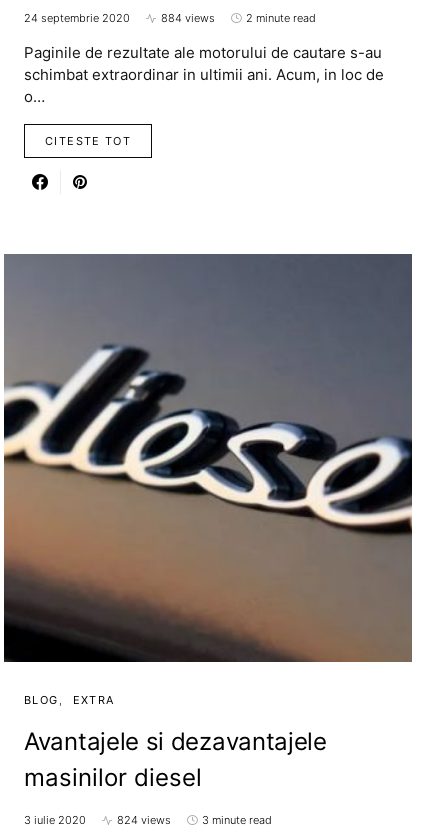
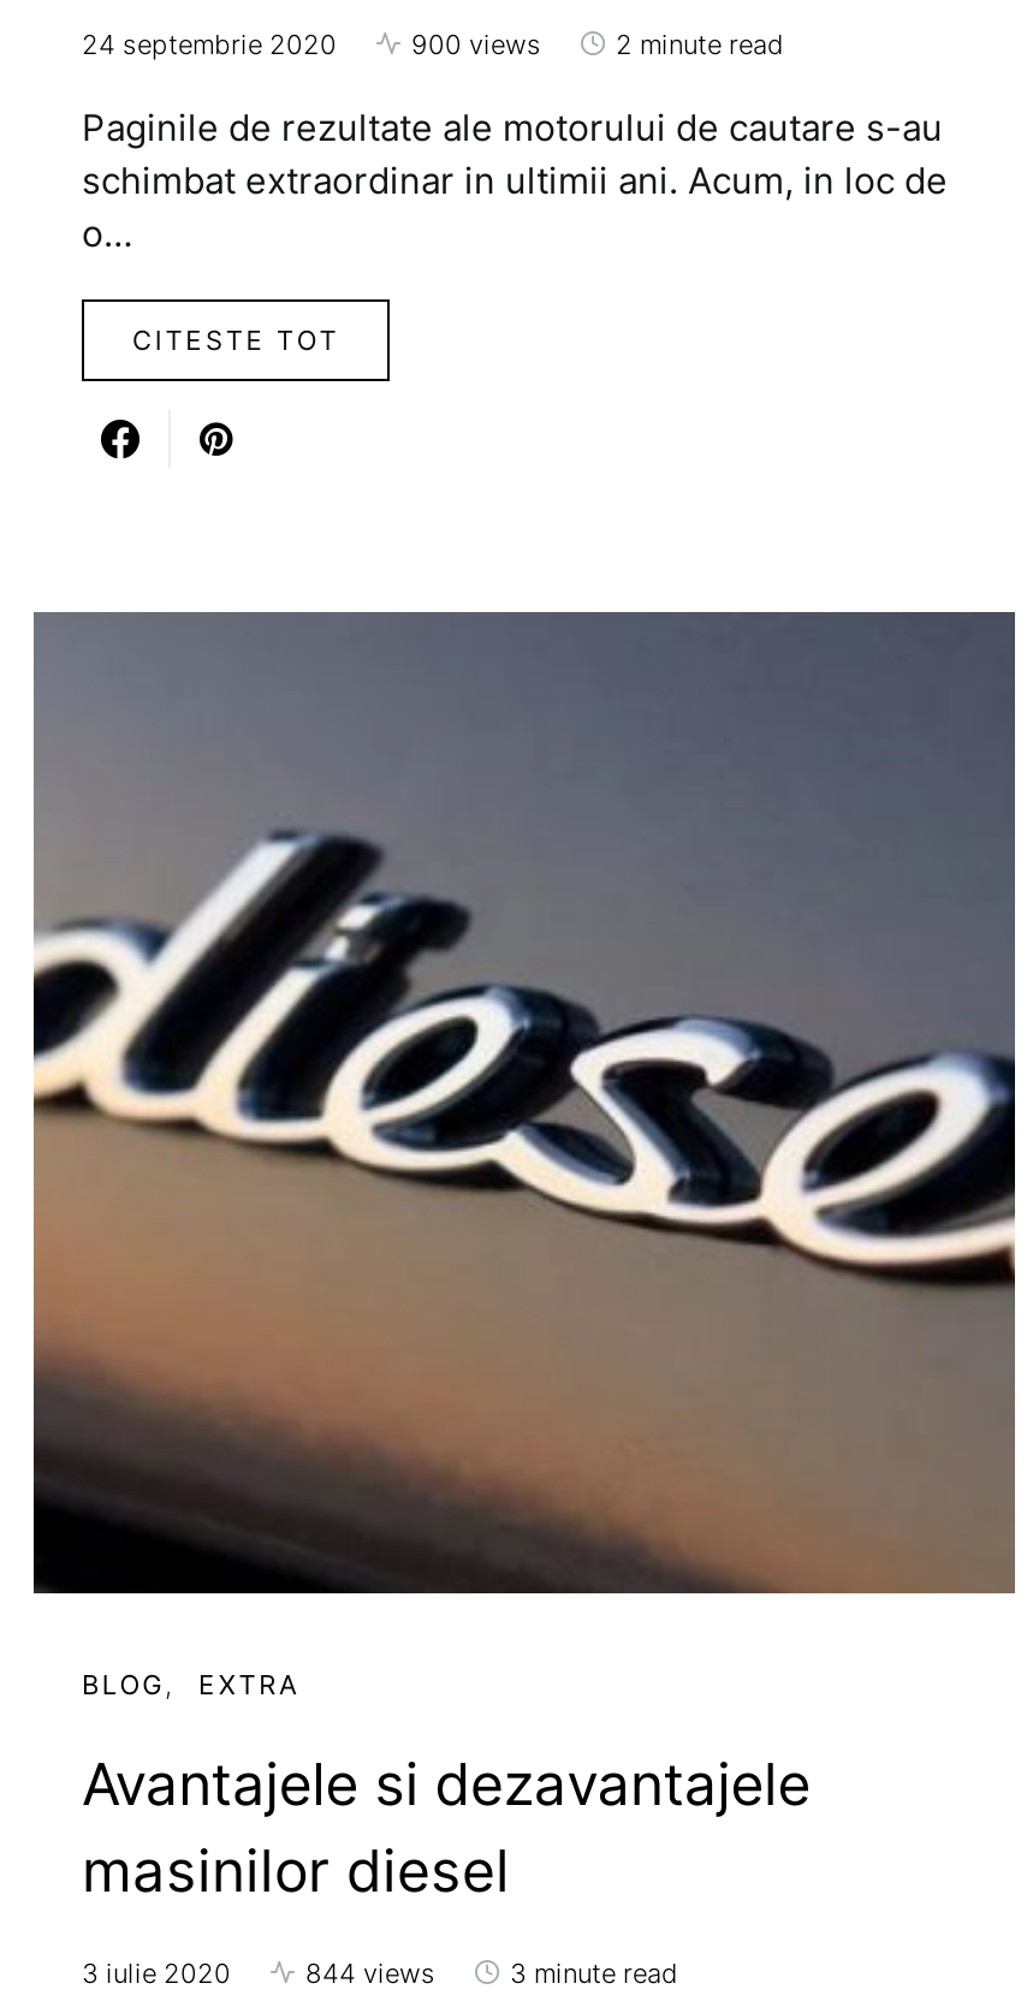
- 884 views
+ 900 views

- 824 views
+ 844 views
